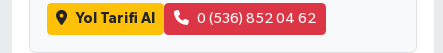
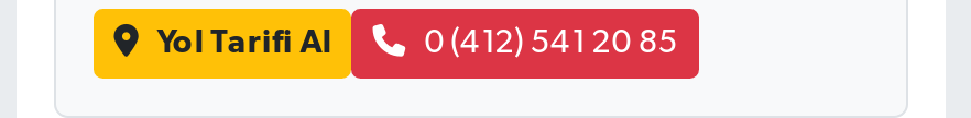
- 0 (536) 852 04 62
+ 0 (412) 541 20 85
